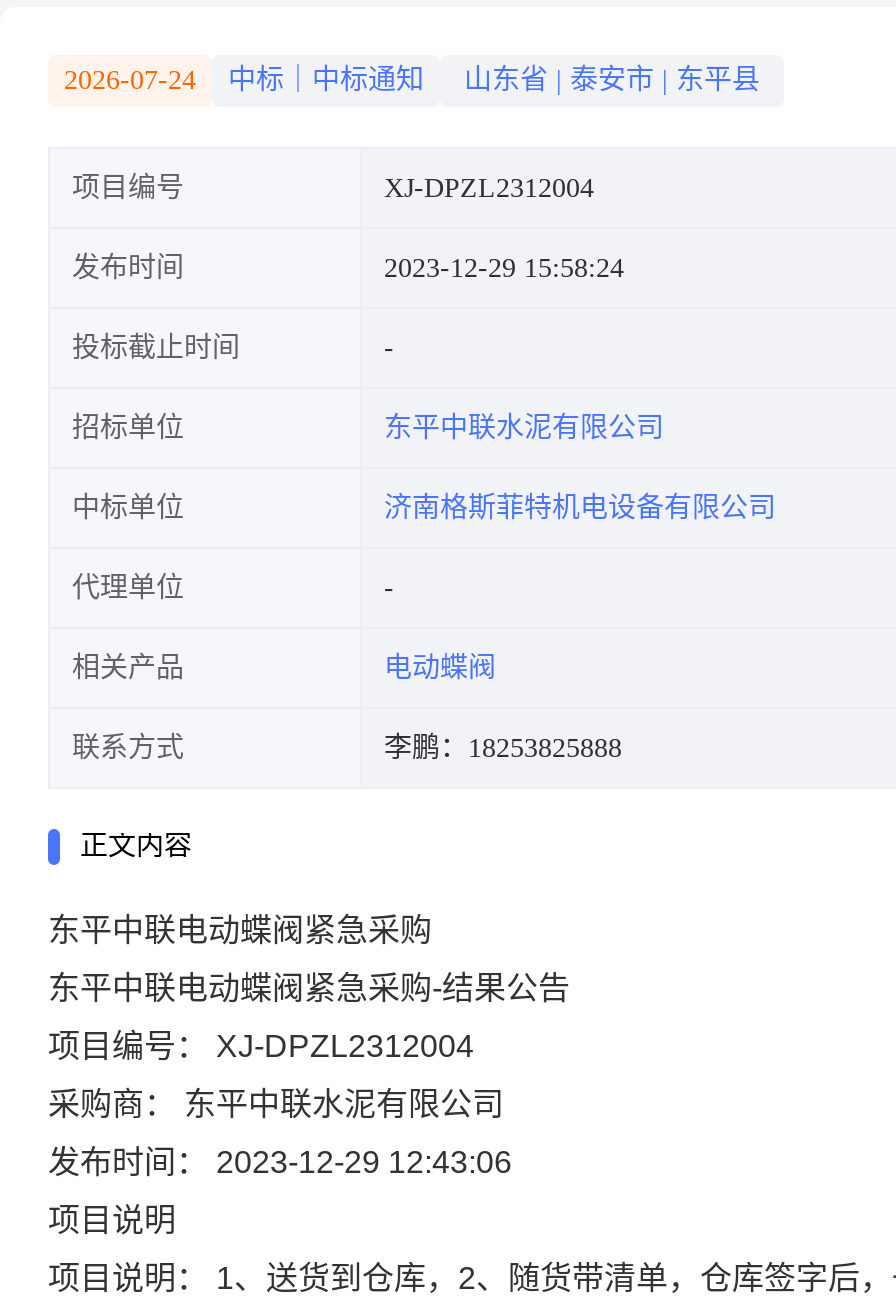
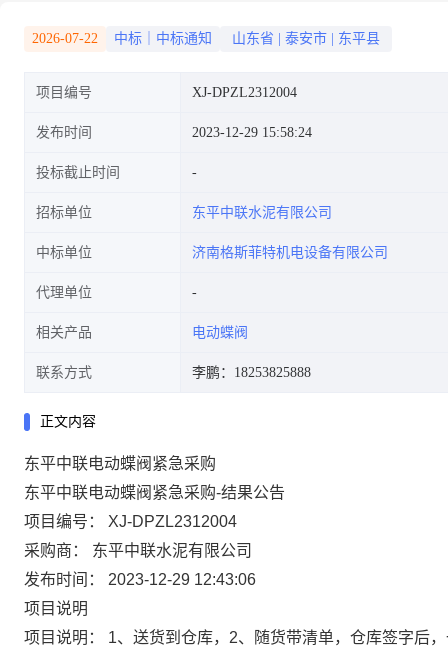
- 2026-07-24
+ 2026-07-22
